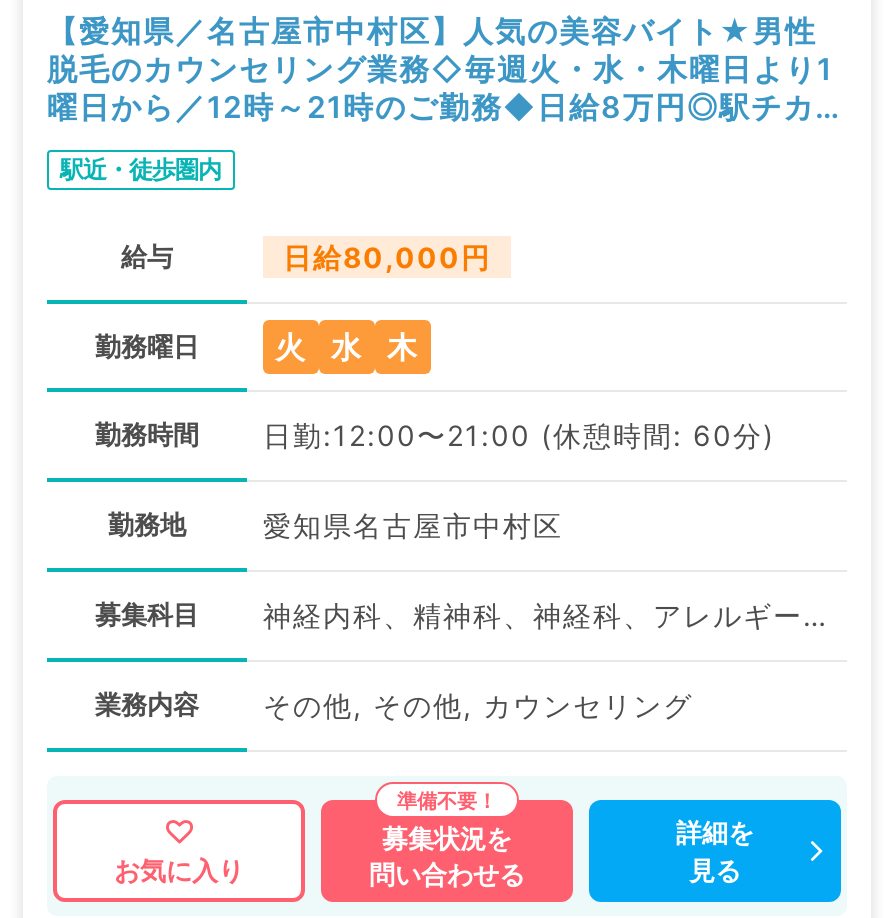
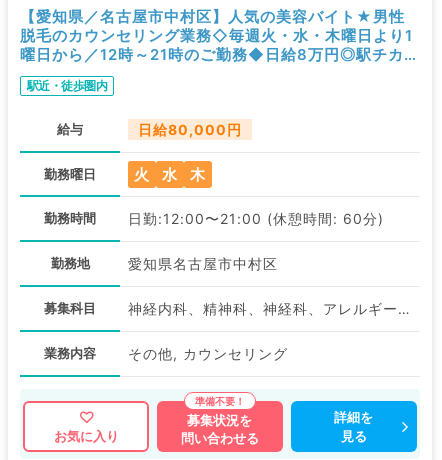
- その他, その他, カウンセリング
+ その他, カウンセリング
